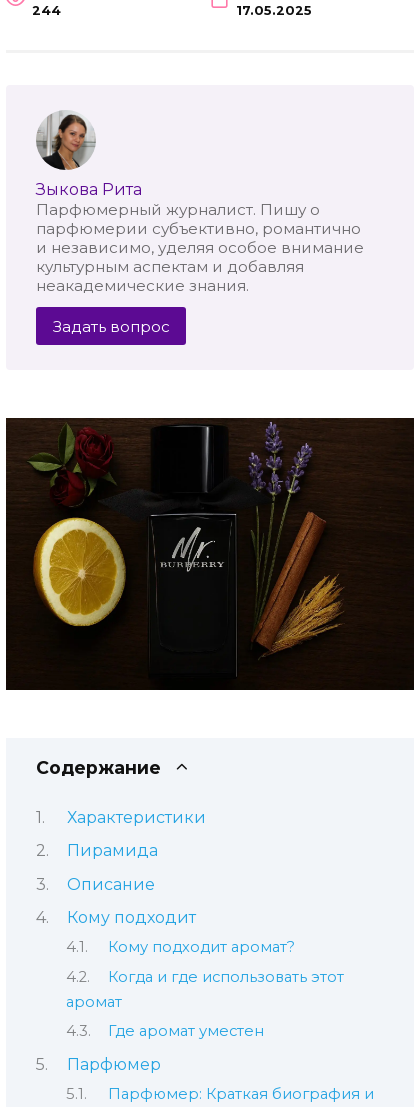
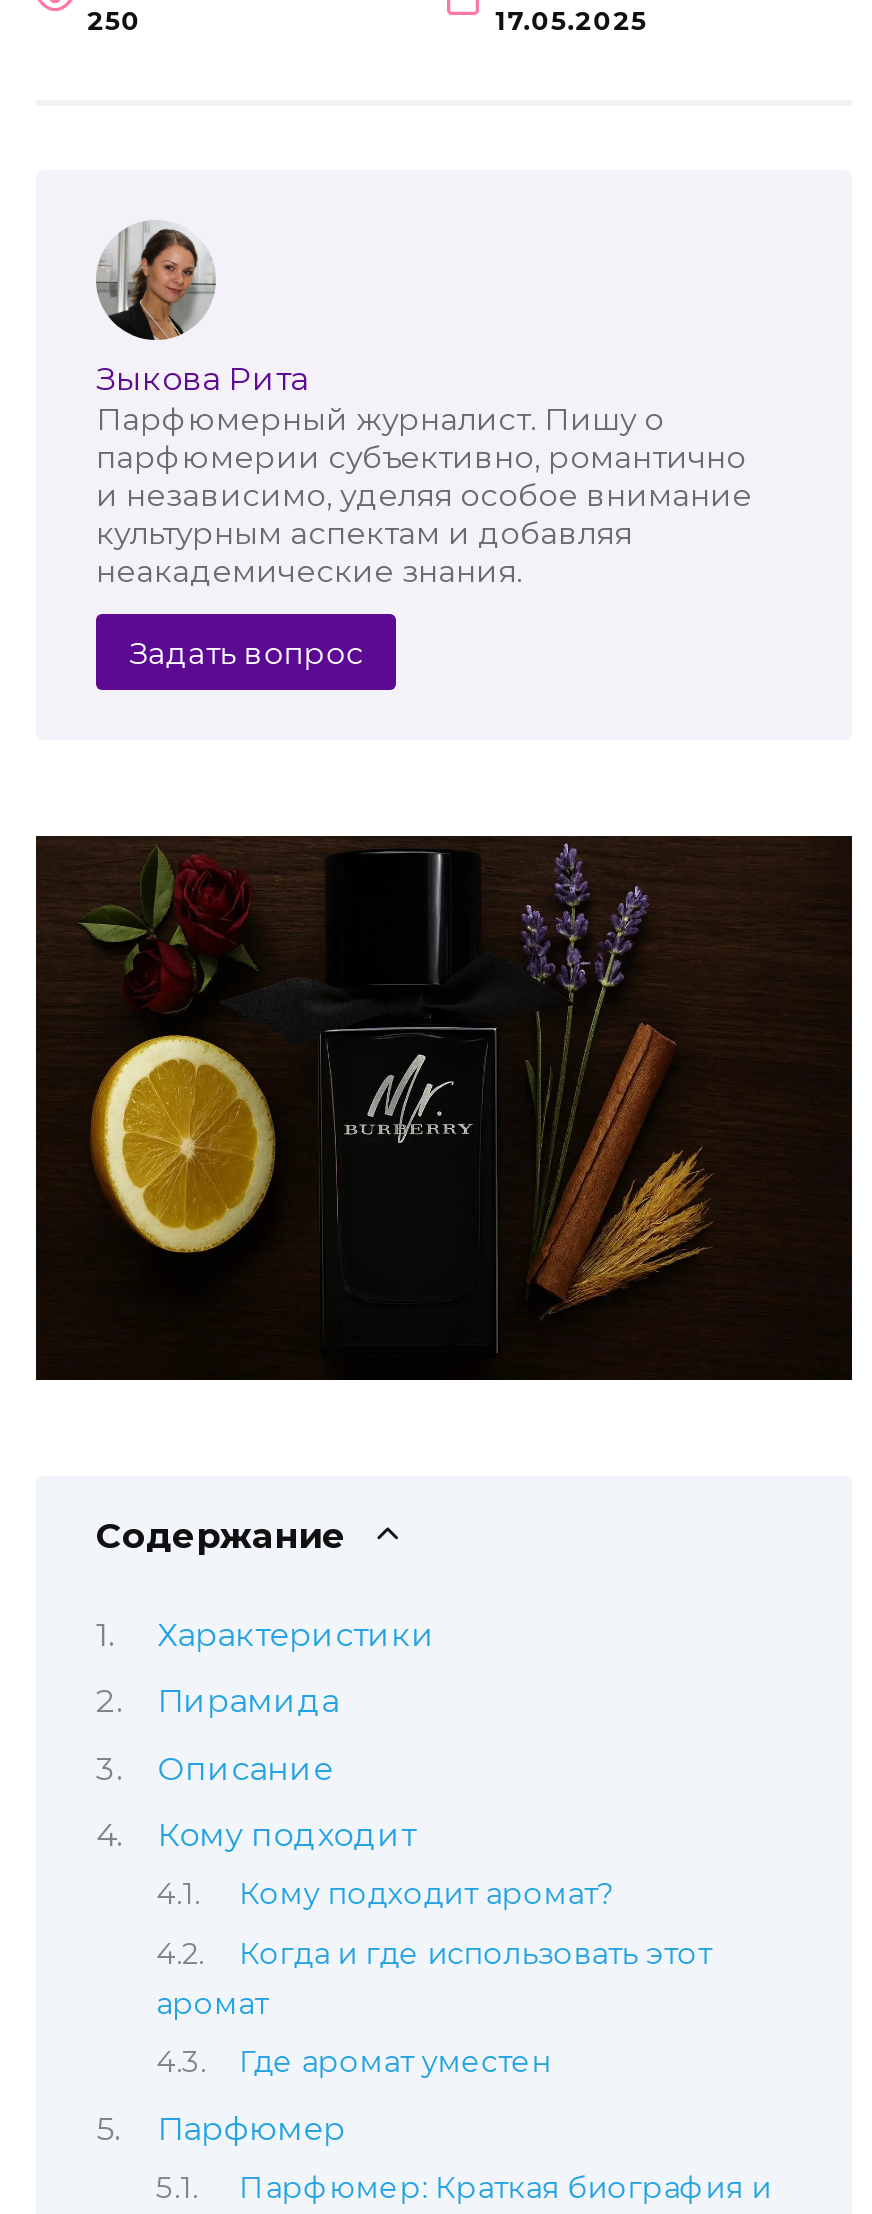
- 244
+ 250
